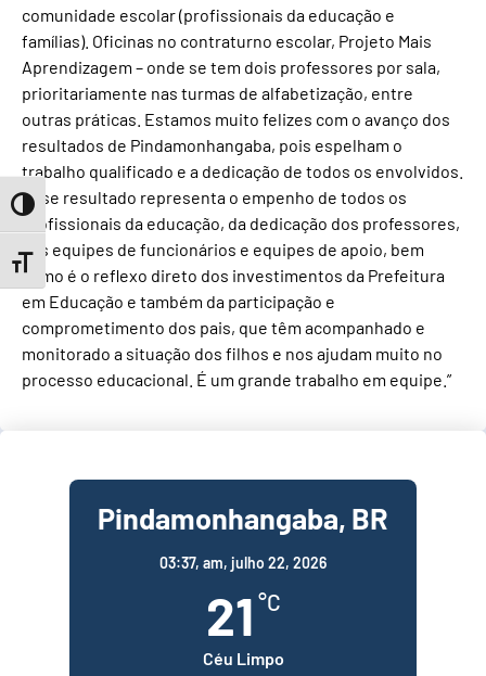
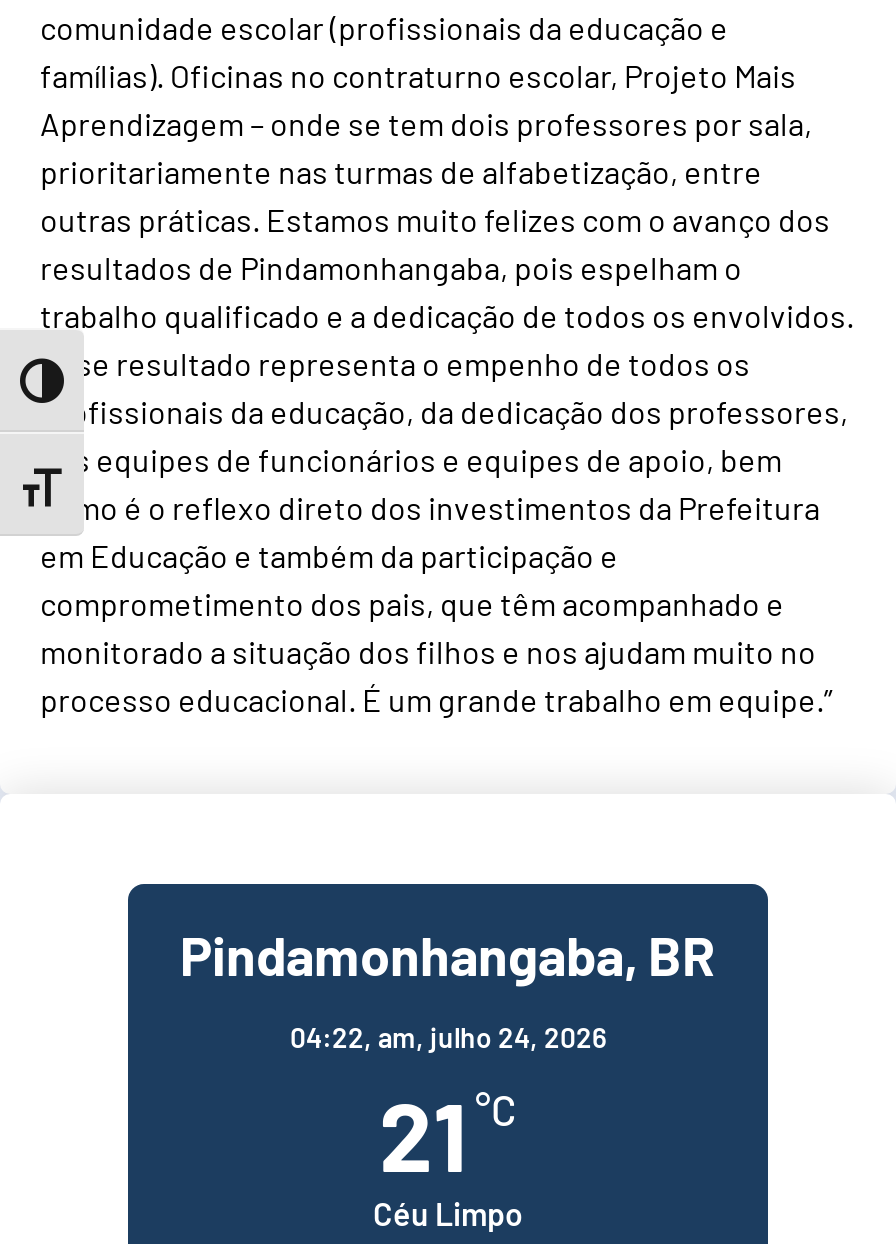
- 03:37, am, julho 22, 2026
+ 04:22, am, julho 24, 2026
